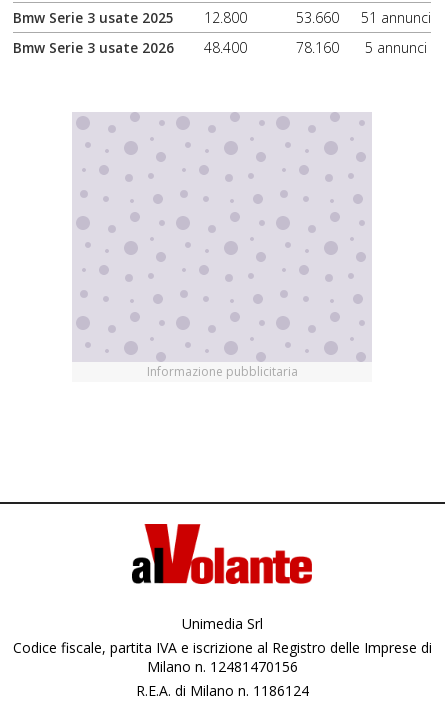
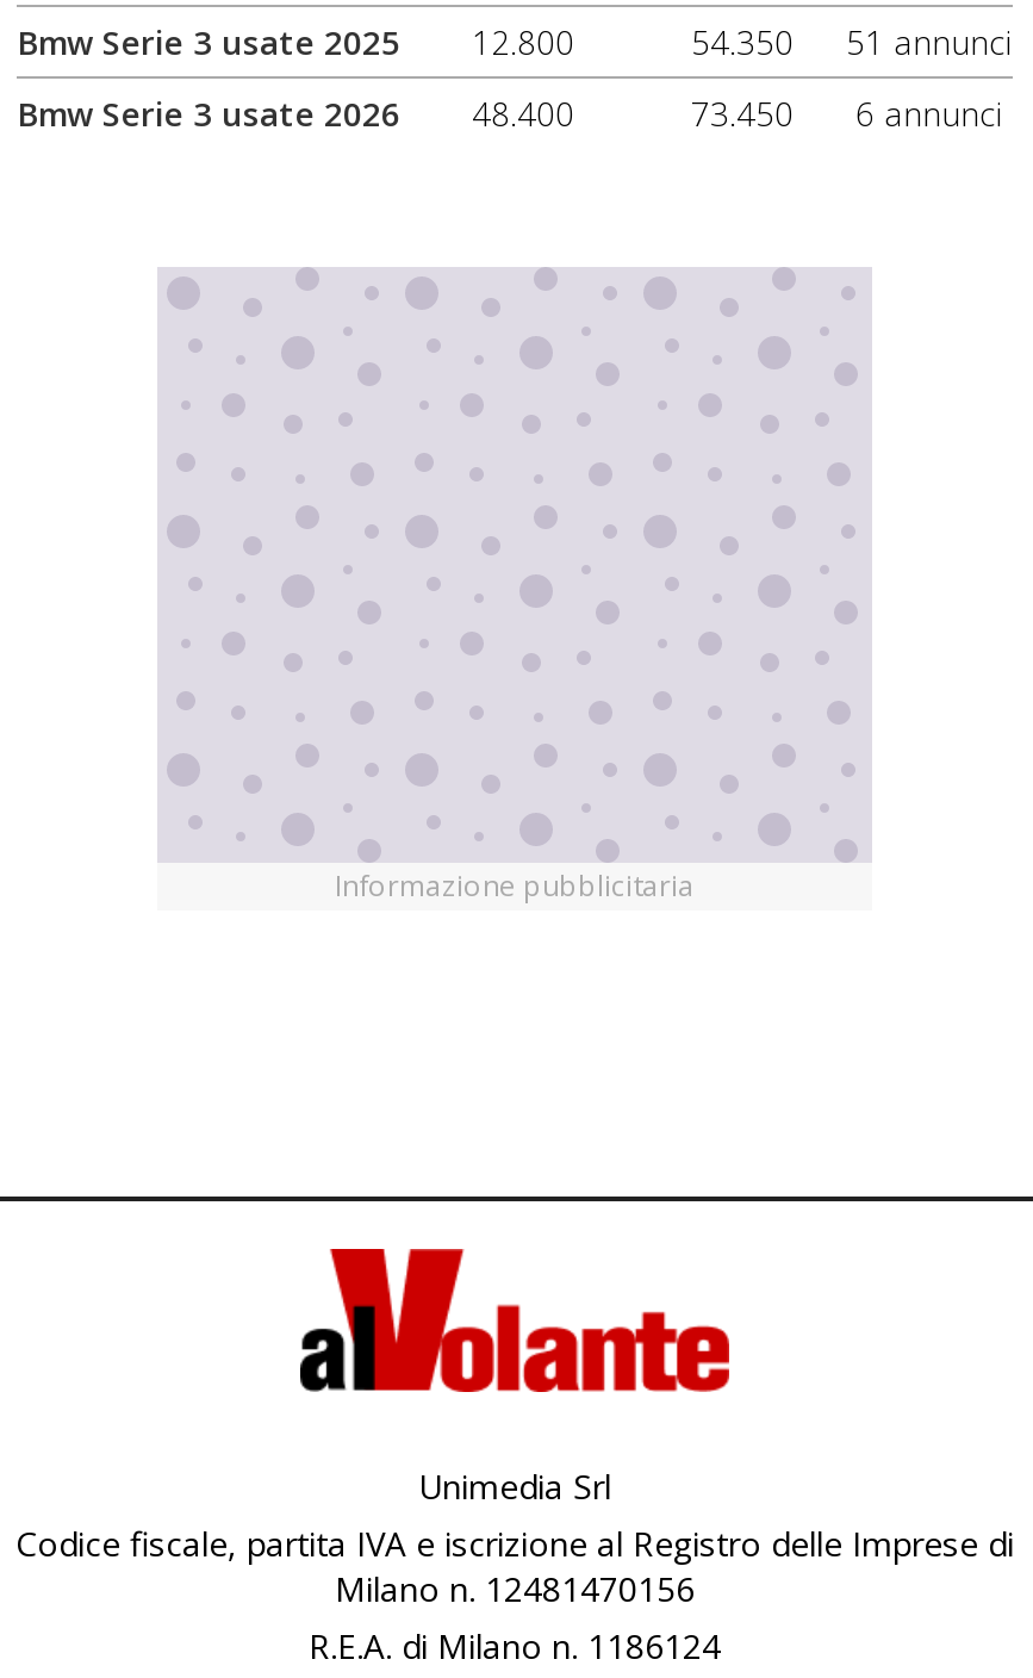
- 53.660 51 annunci
+ 54.350 51 annunci

- 78.160
+ 73.450

- 5 annunci
+ 6 annunci
